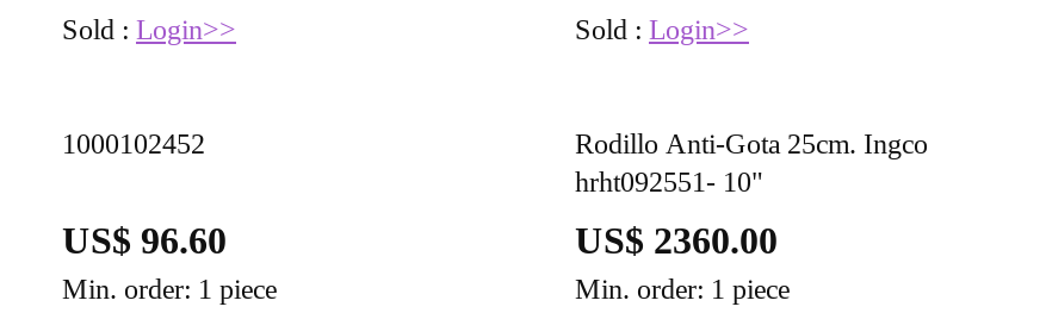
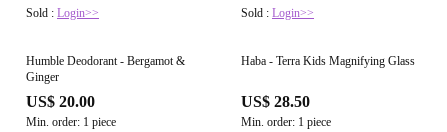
- 1000102452
+ Humble Deodorant - Bergamot &
+ Ginger

- Rodillo Anti-Gota 25cm. Ingco
- hrht092551- 10"
+ Haba - Terra Kids Magnifying Glass

- US$ 96.60
+ US$ 20.00

- US$ 2360.00
+ US$ 28.50
